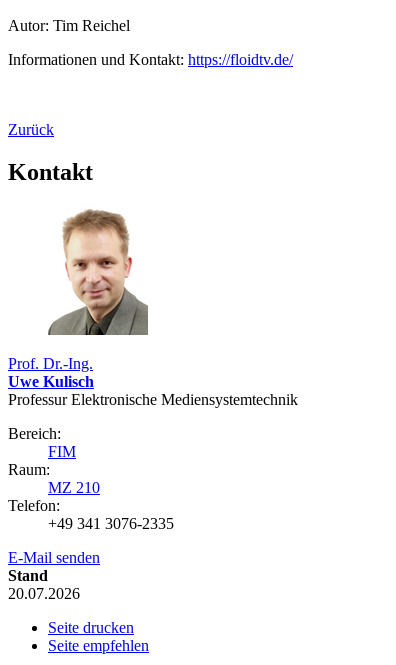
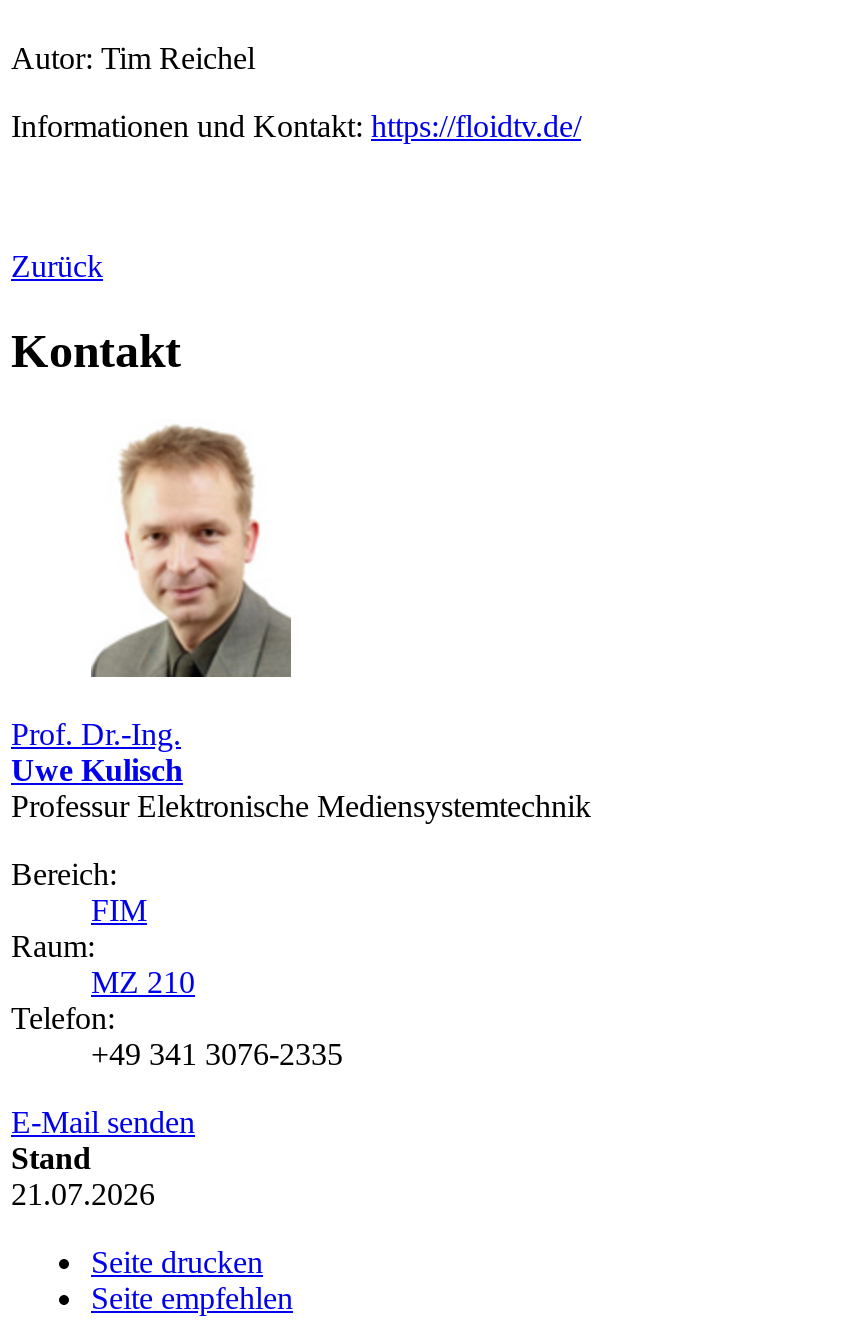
- 20.07.2026
+ 21.07.2026
